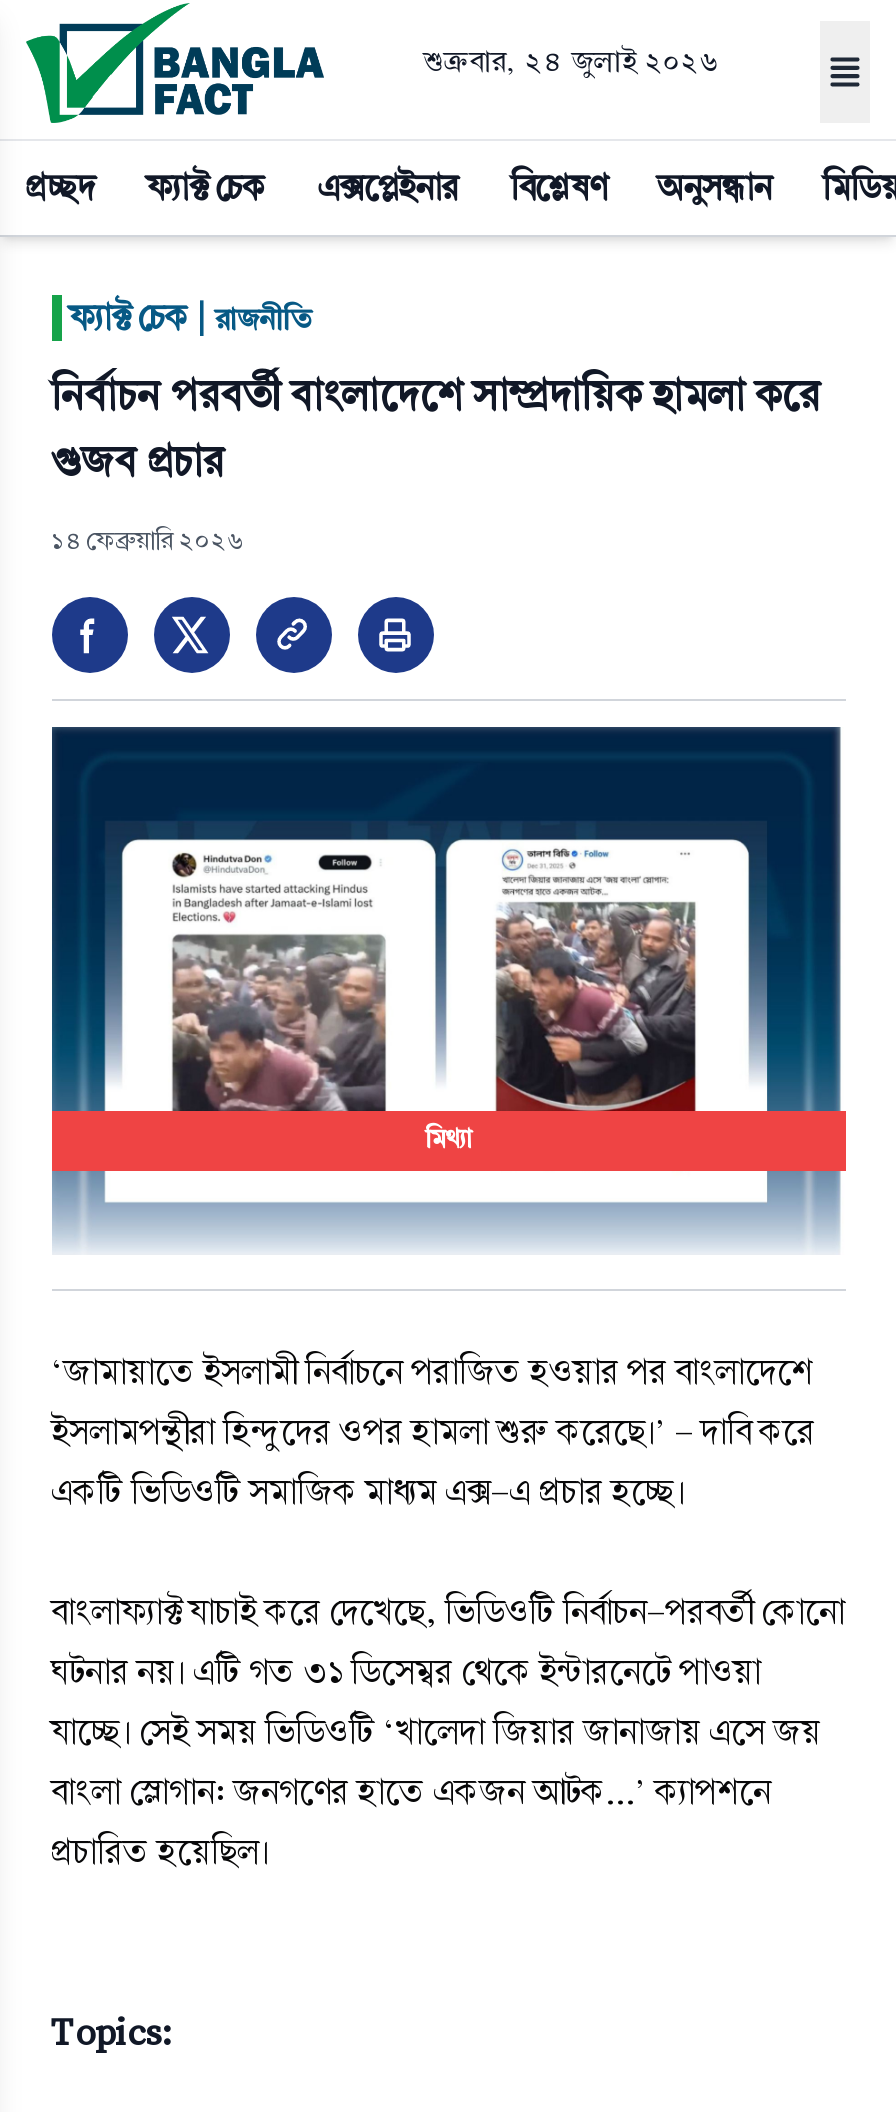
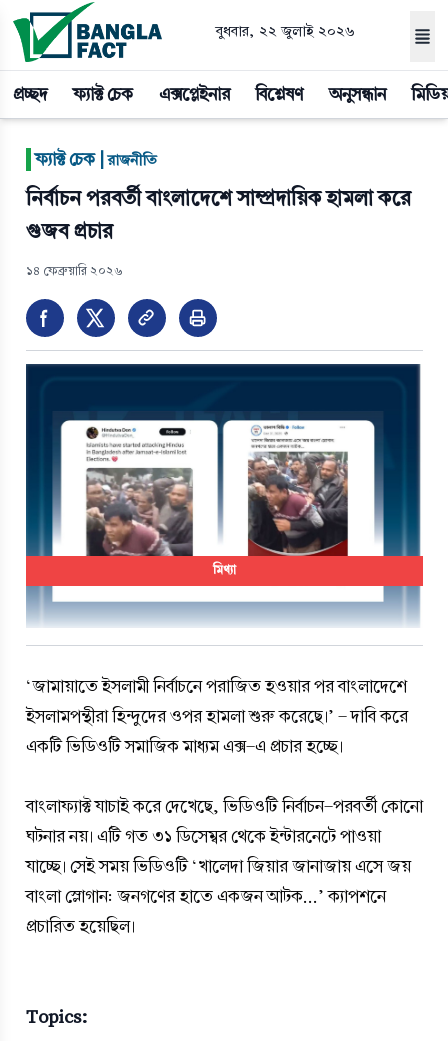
- শুক্রবার, ২৪ জুলাই ২০২৬
+ বুধবার, ২২ জুলাই ২০২৬
